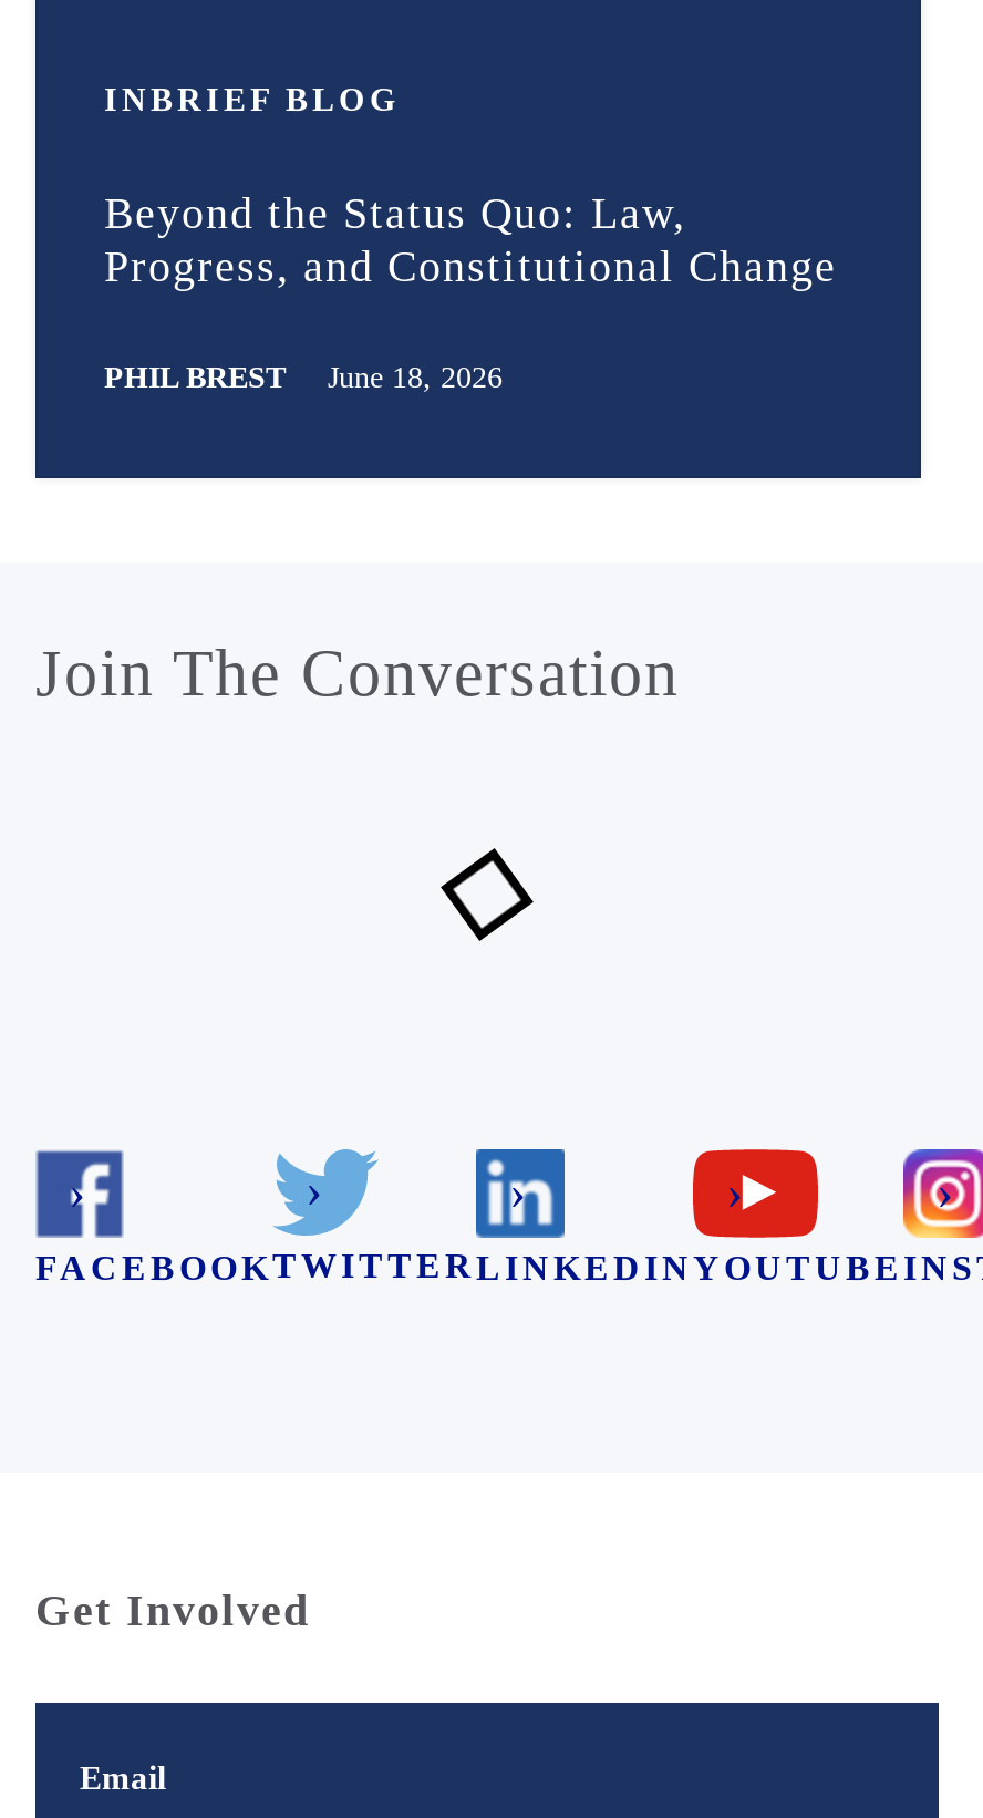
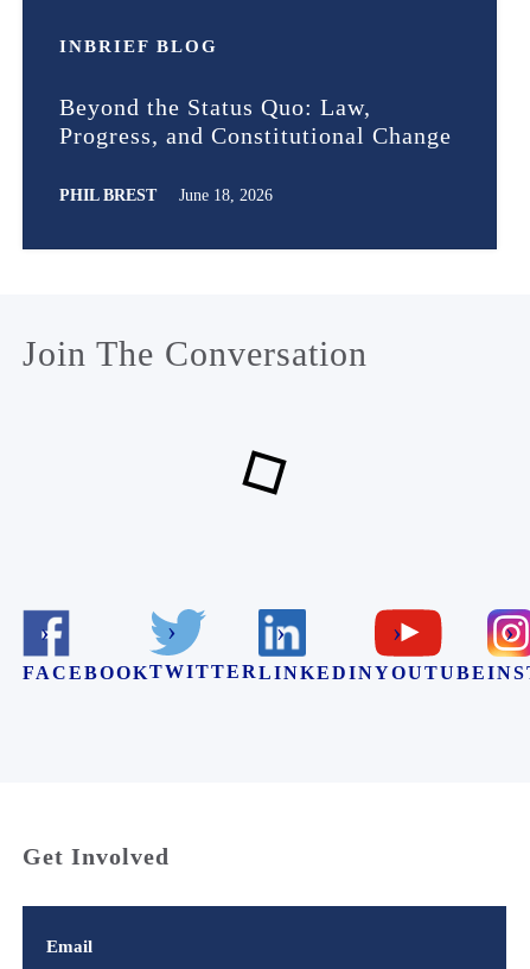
- [image]
+ [image]
